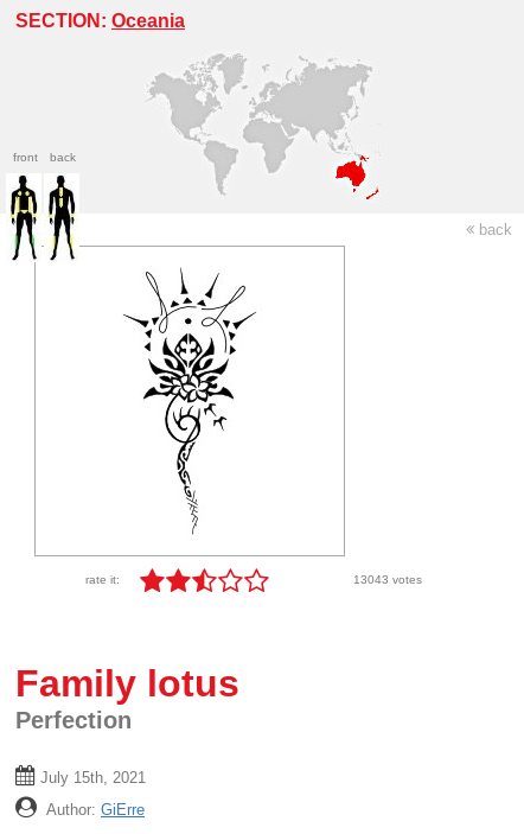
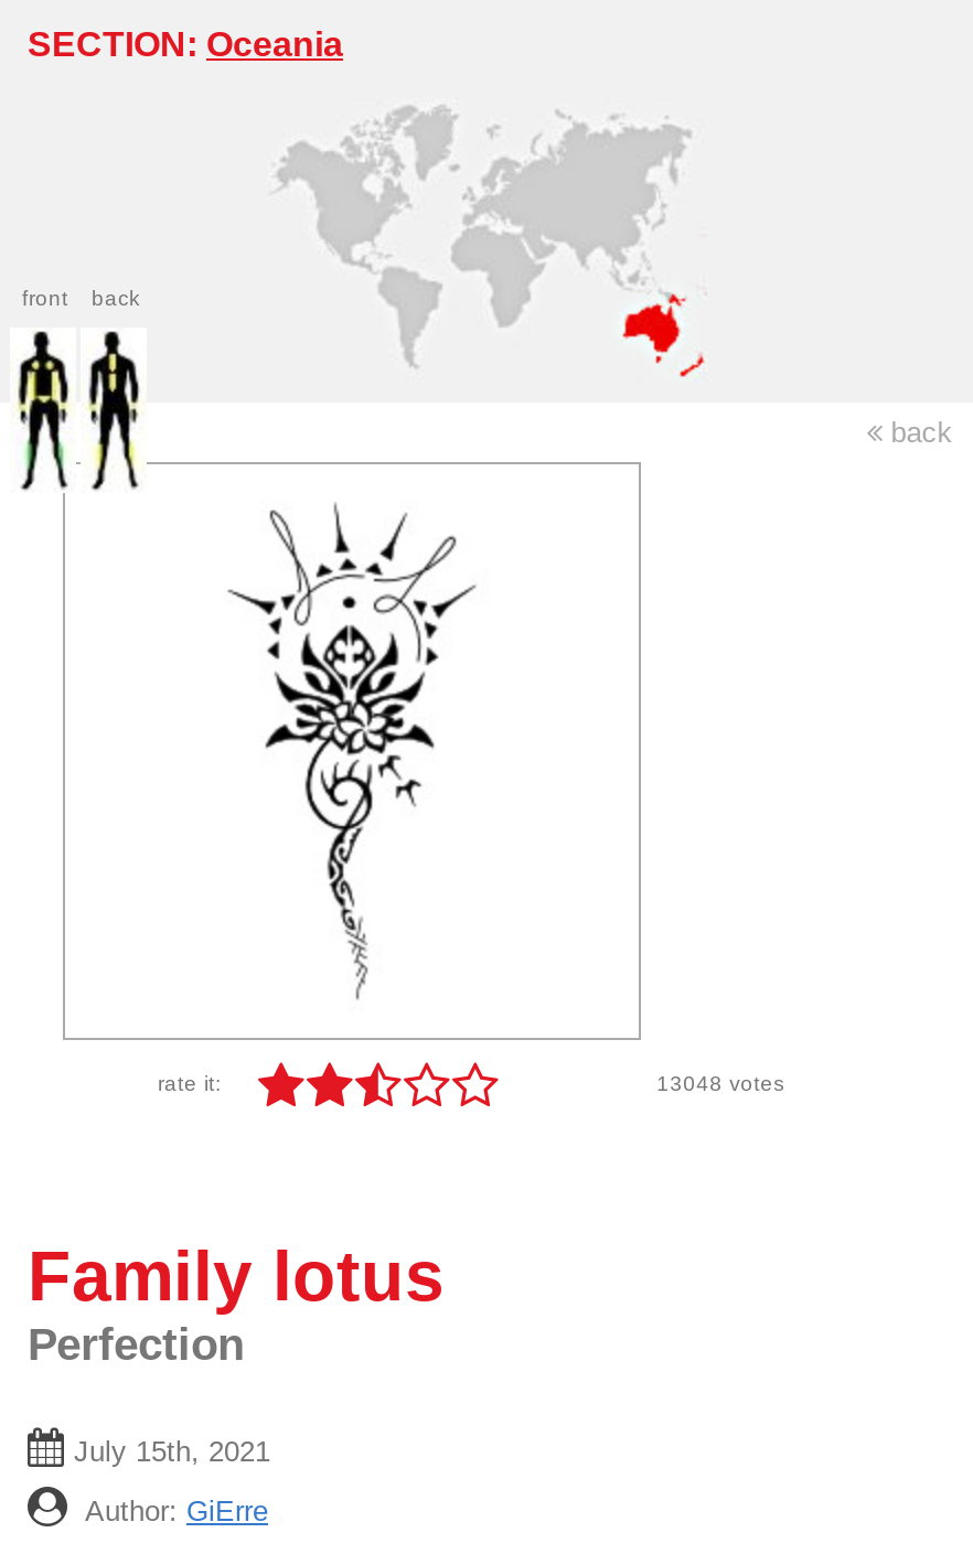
- 13043 votes
+ 13048 votes
